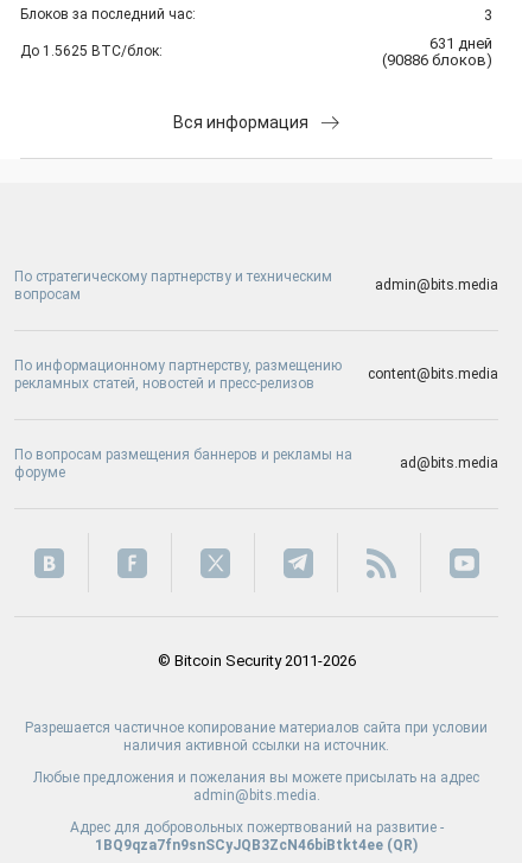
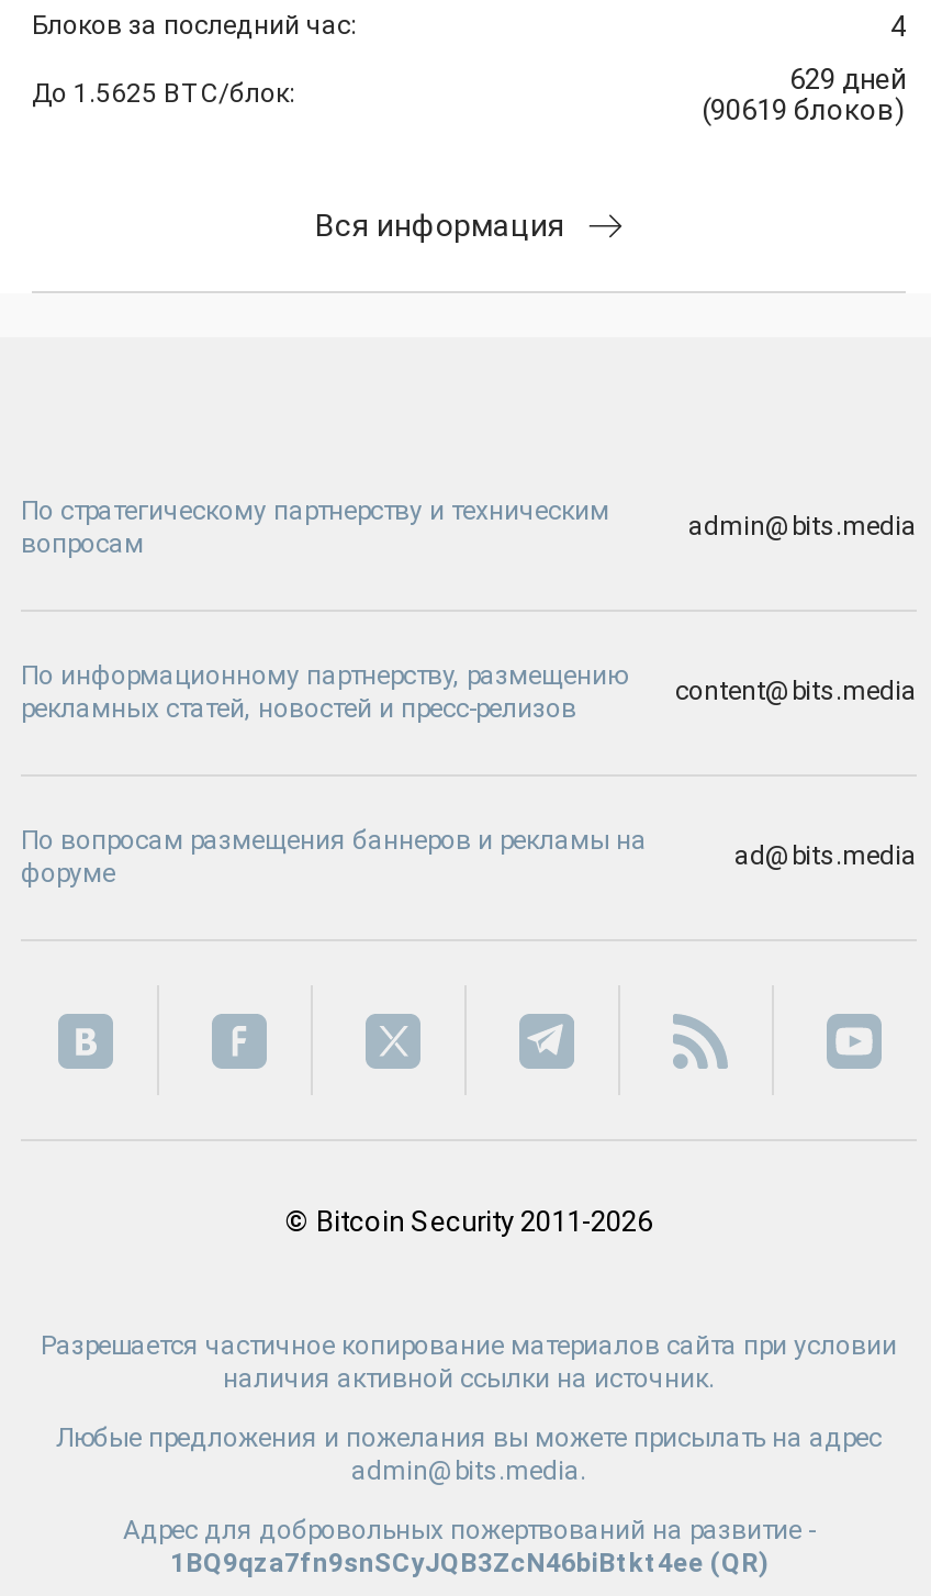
- 3
+ 4

- 631 дней
+ 629 дней

- (90886 блоков)
+ (90619 блоков)
